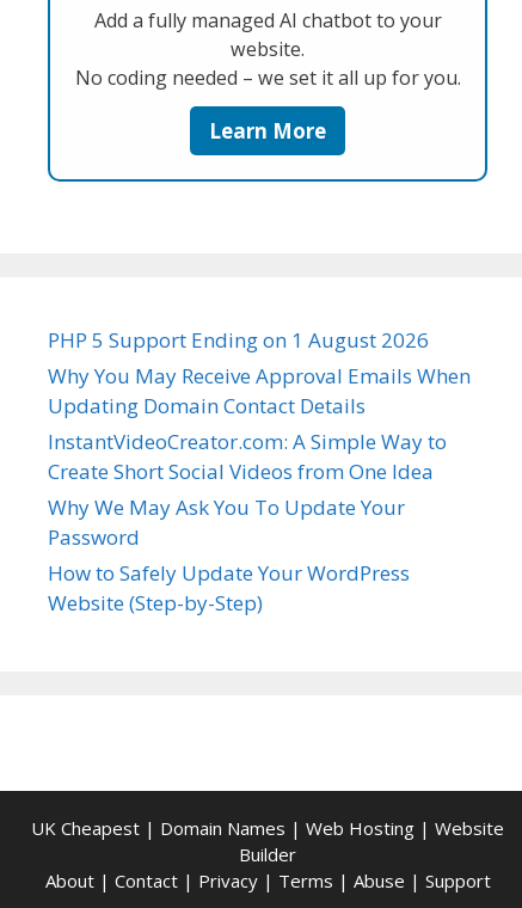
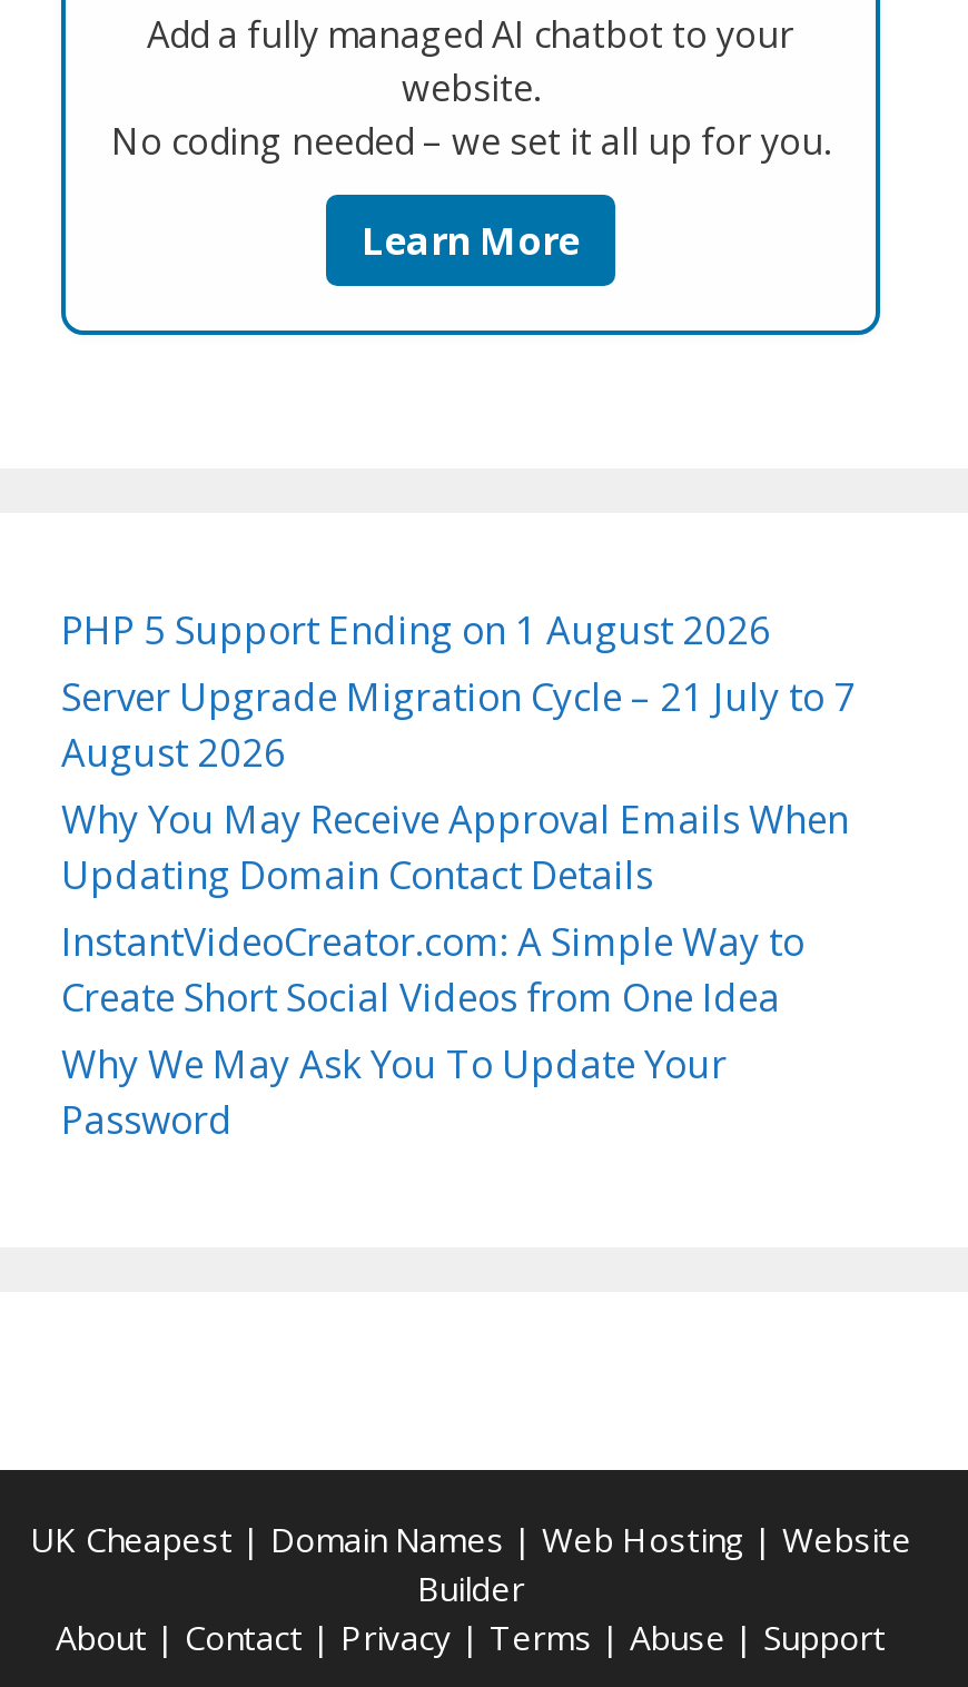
+ Server Upgrade Migration Cycle – 21 July to 7
+ August 2026

moved down: Why You May Receive Approval Emails When | Updating Domain Contact Details | InstantVideoCreator.com: A Simple Way to | Create Short Social Videos from One Idea | Why We May Ask You To Update Your | Password

- How to Safely Update Your WordPress
- Website (Step-by-Step)
